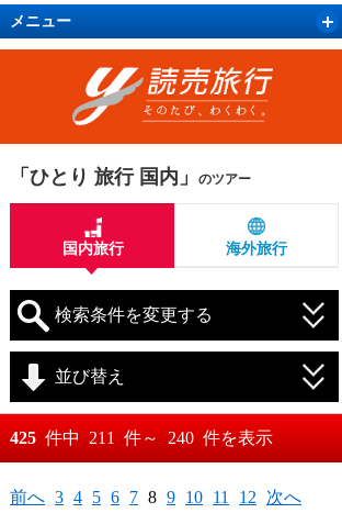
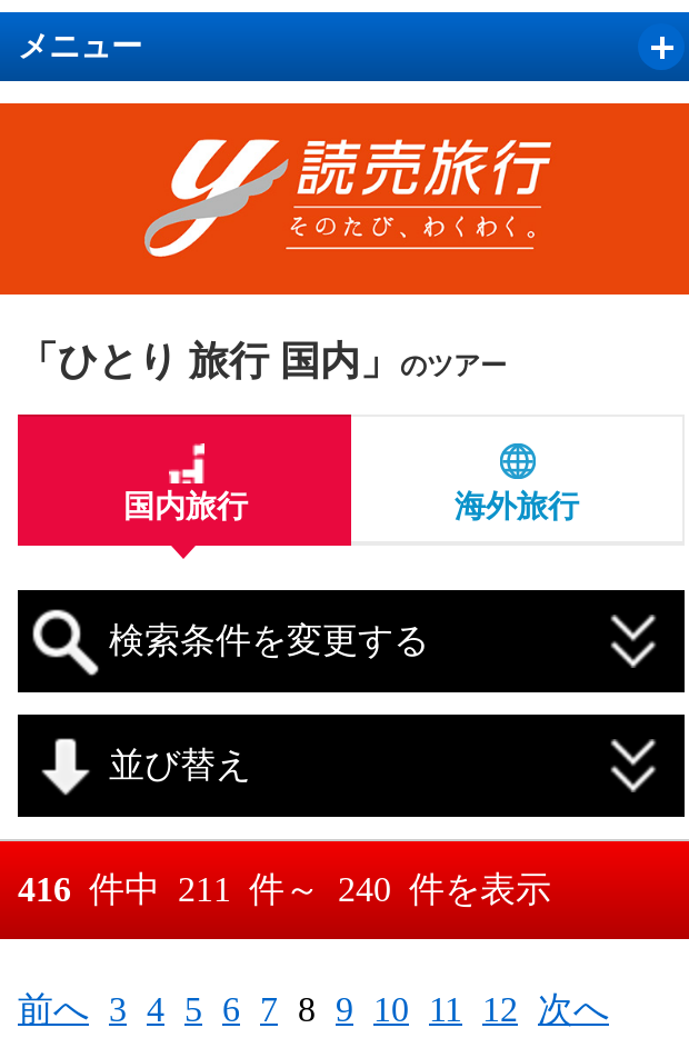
- 425 件中 211 件～ 240 件を表示
+ 416 件中 211 件～ 240 件を表示
